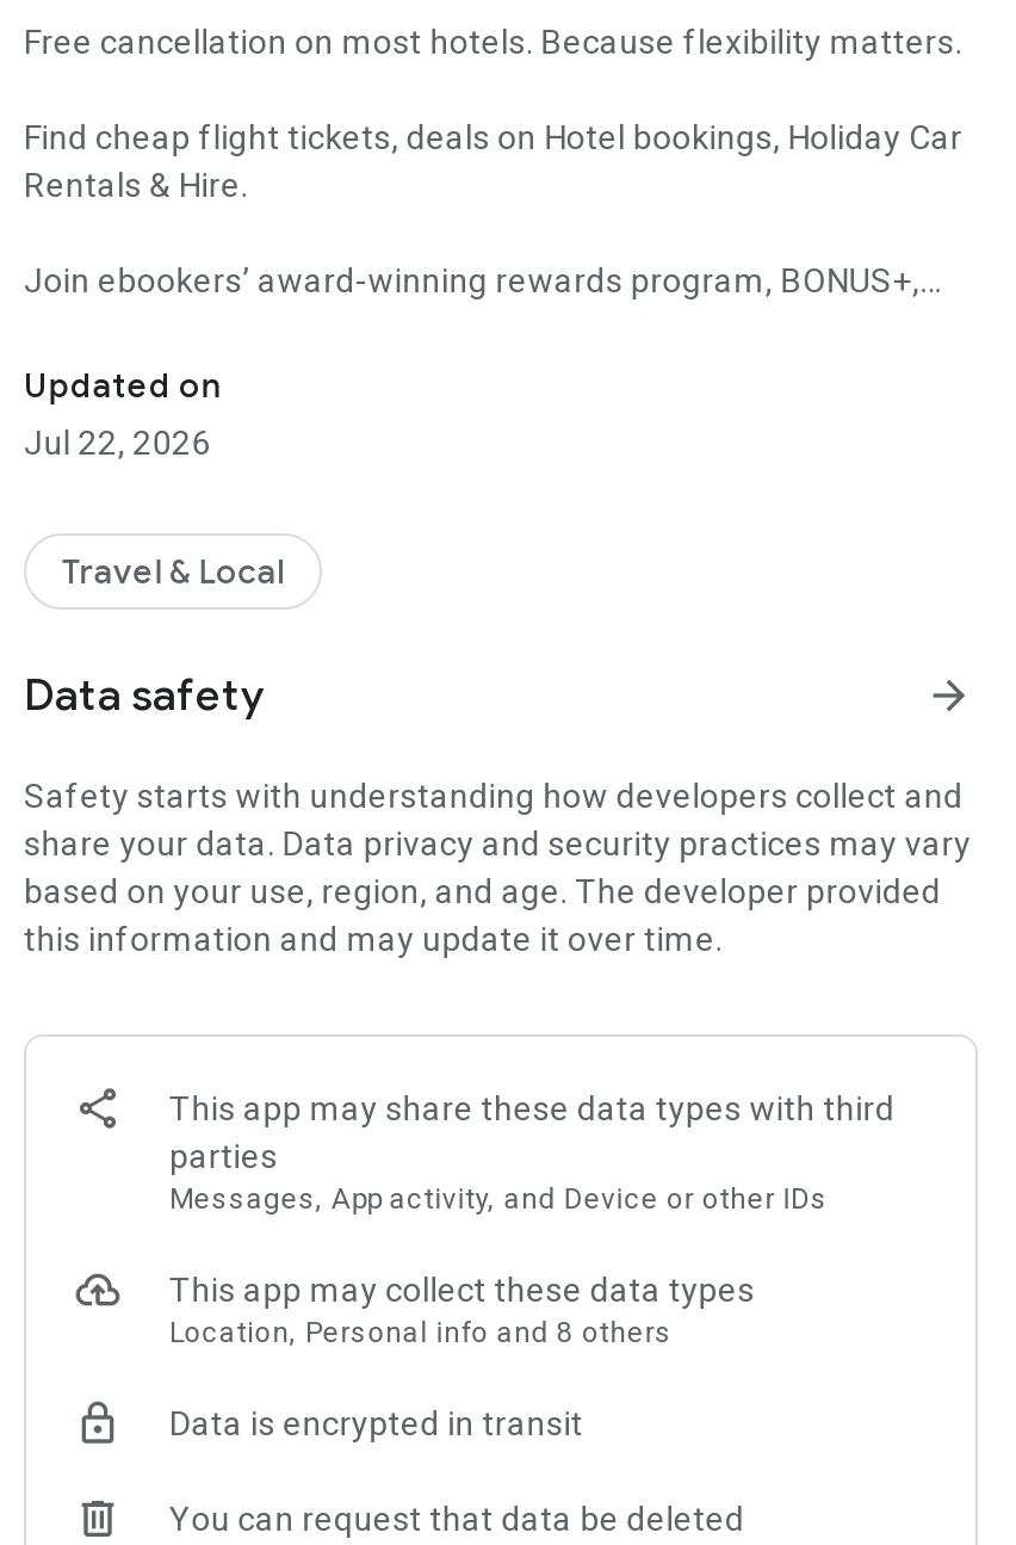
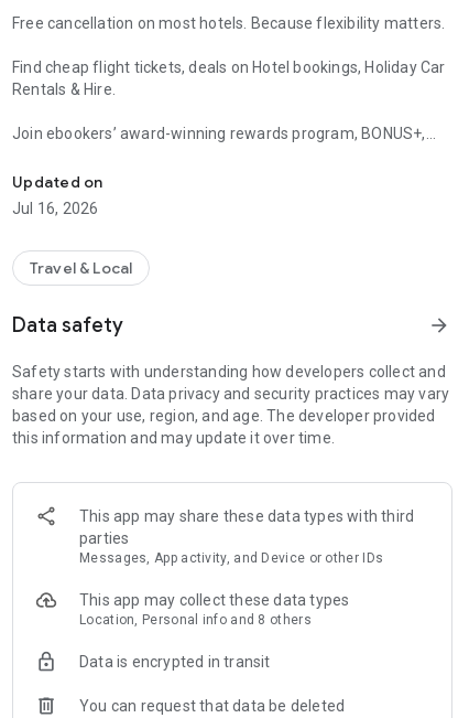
- Jul 22, 2026
+ Jul 16, 2026
